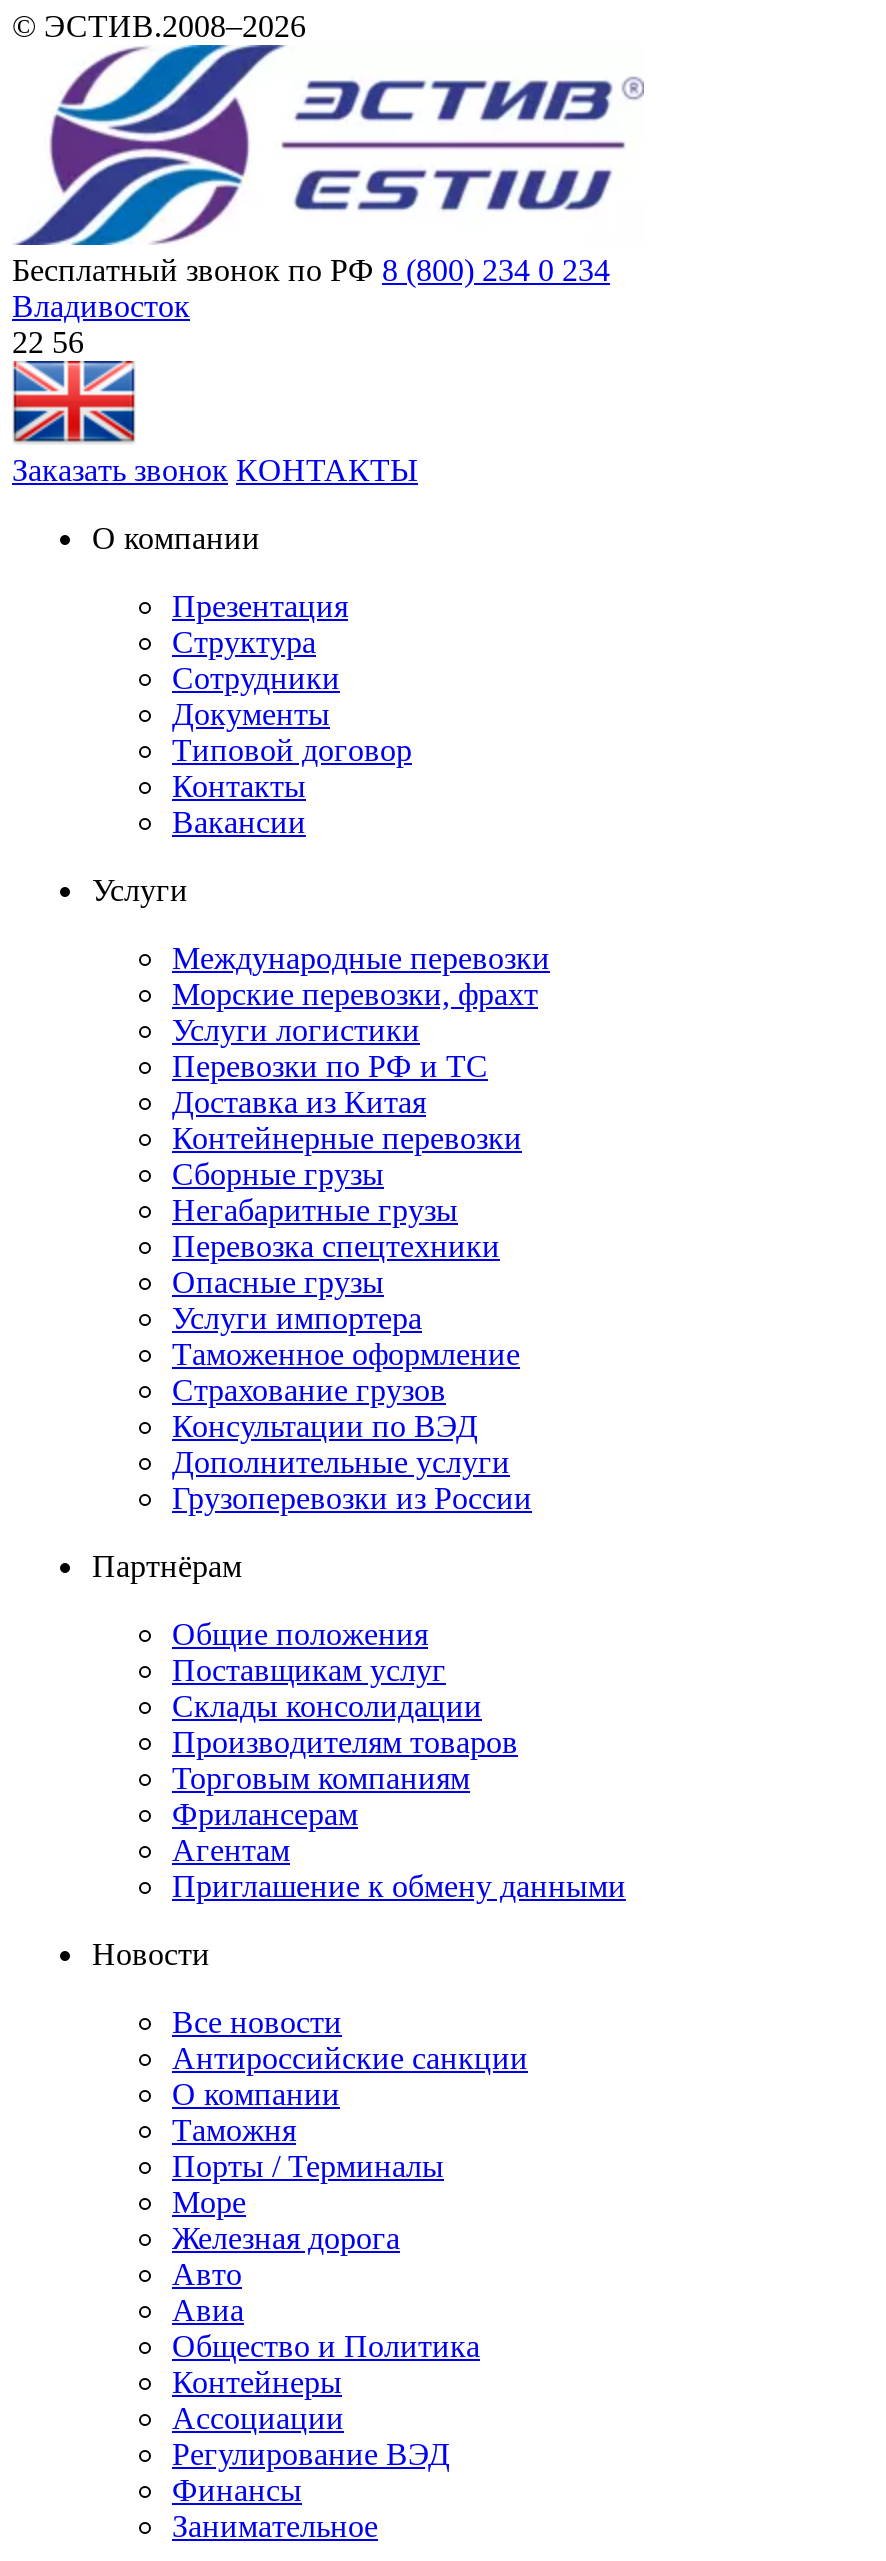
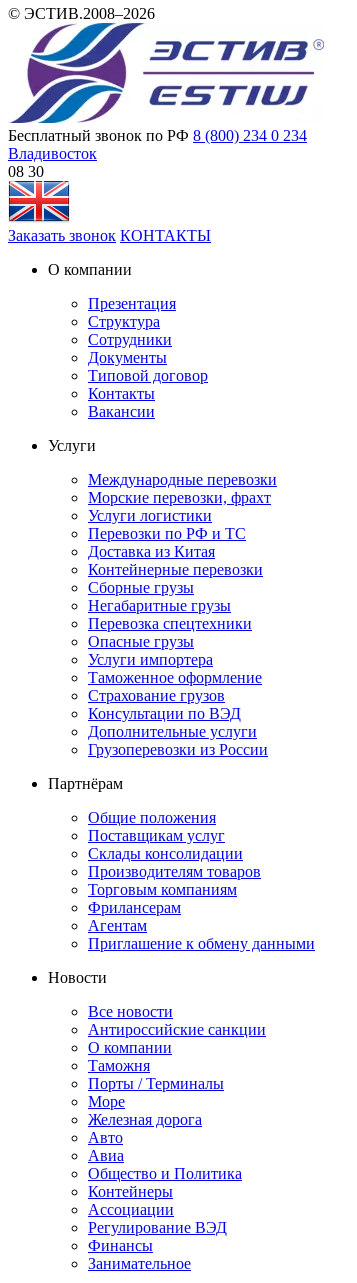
- 22 56
+ 08 30
